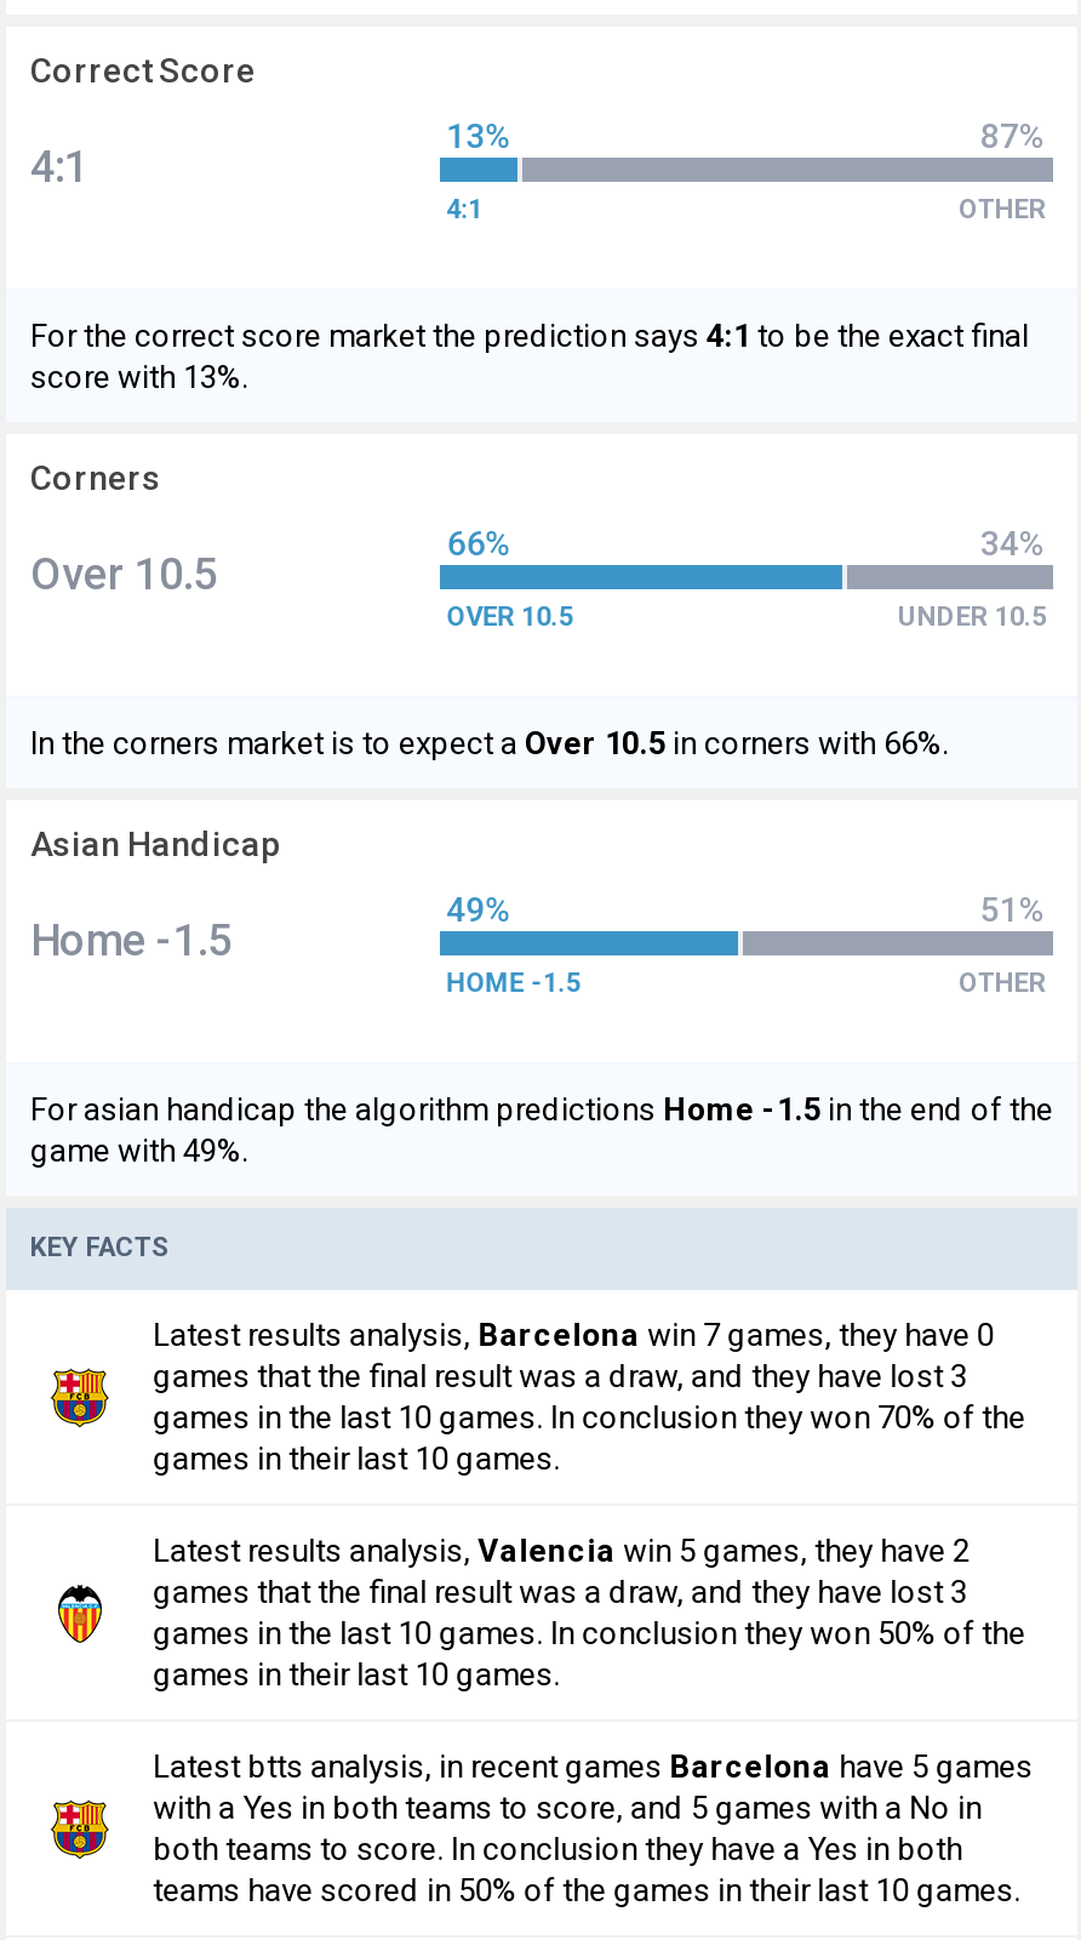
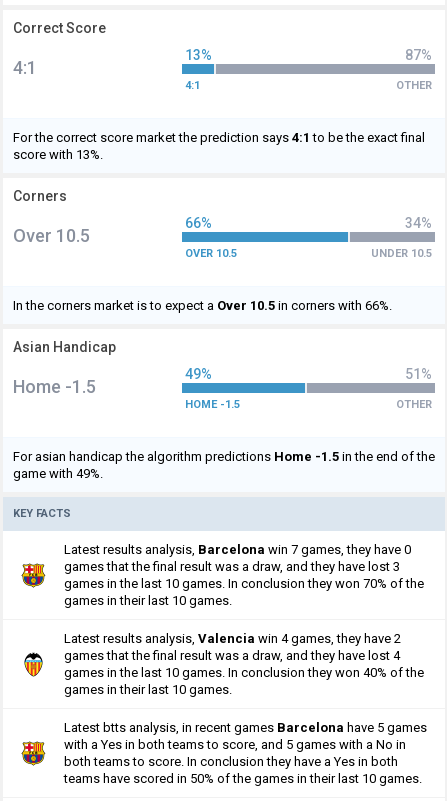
- Latest results analysis, Valencia win 5 games, they have 2
+ Latest results analysis, Valencia win 4 games, they have 2

- games that the final result was a draw, and they have lost 3
+ games that the final result was a draw, and they have lost 4

- games in the last 10 games. In conclusion they won 50% of the
+ games in the last 10 games. In conclusion they won 40% of the
